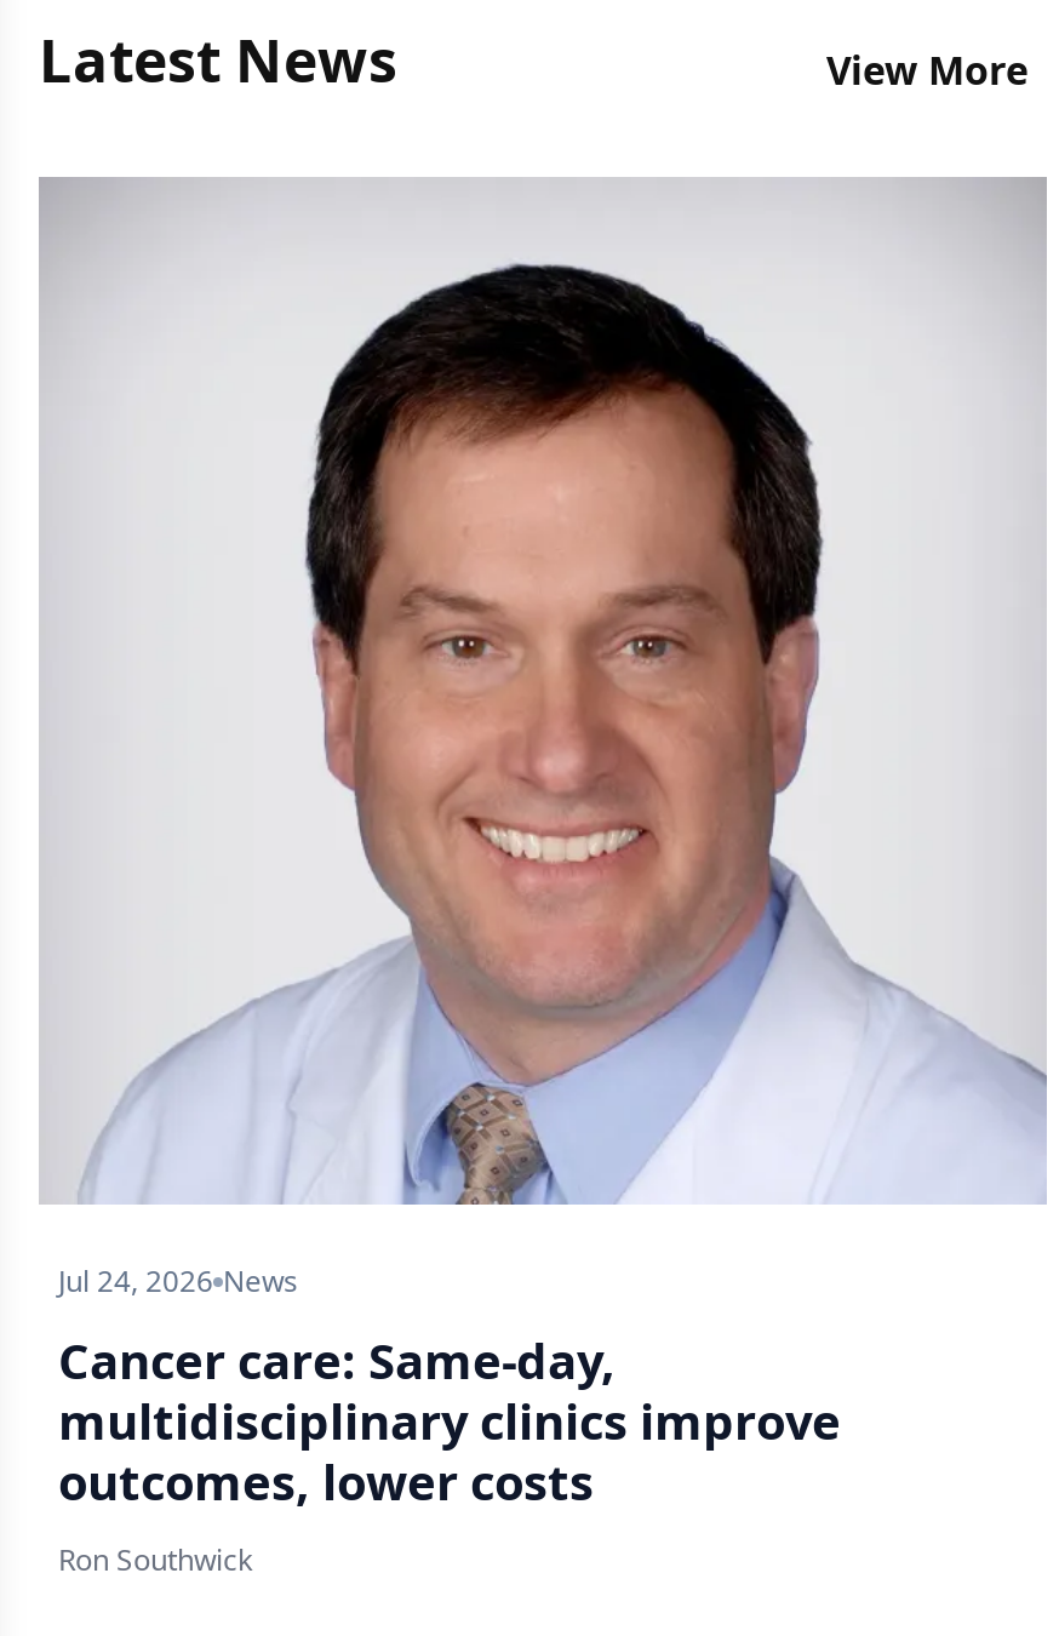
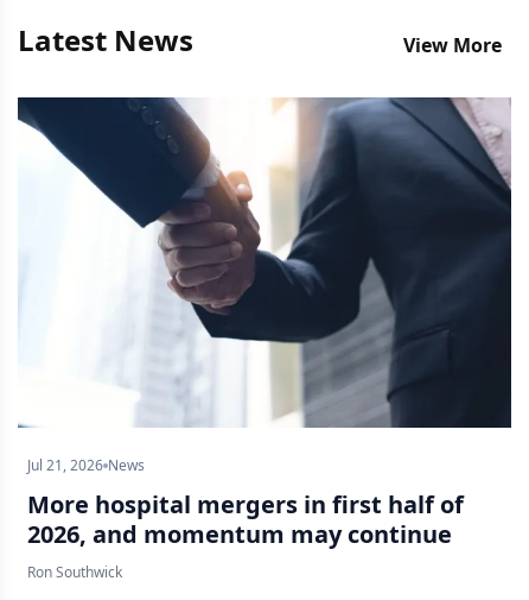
- [image]
- Jul 24, 2026 News
- Cancer care: Same-day,
- multidisciplinary clinics improve
- outcomes, lower costs
+ [image]
+ Jul 21, 2026 News
+ More hospital mergers in first half of
+ 2026, and momentum may continue
